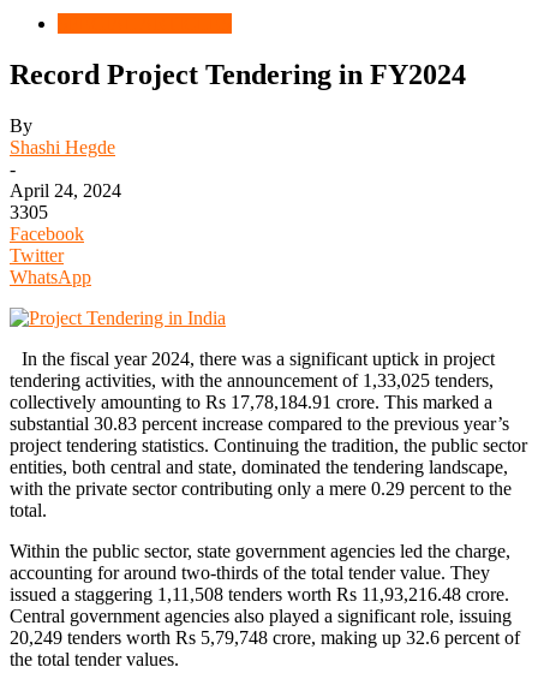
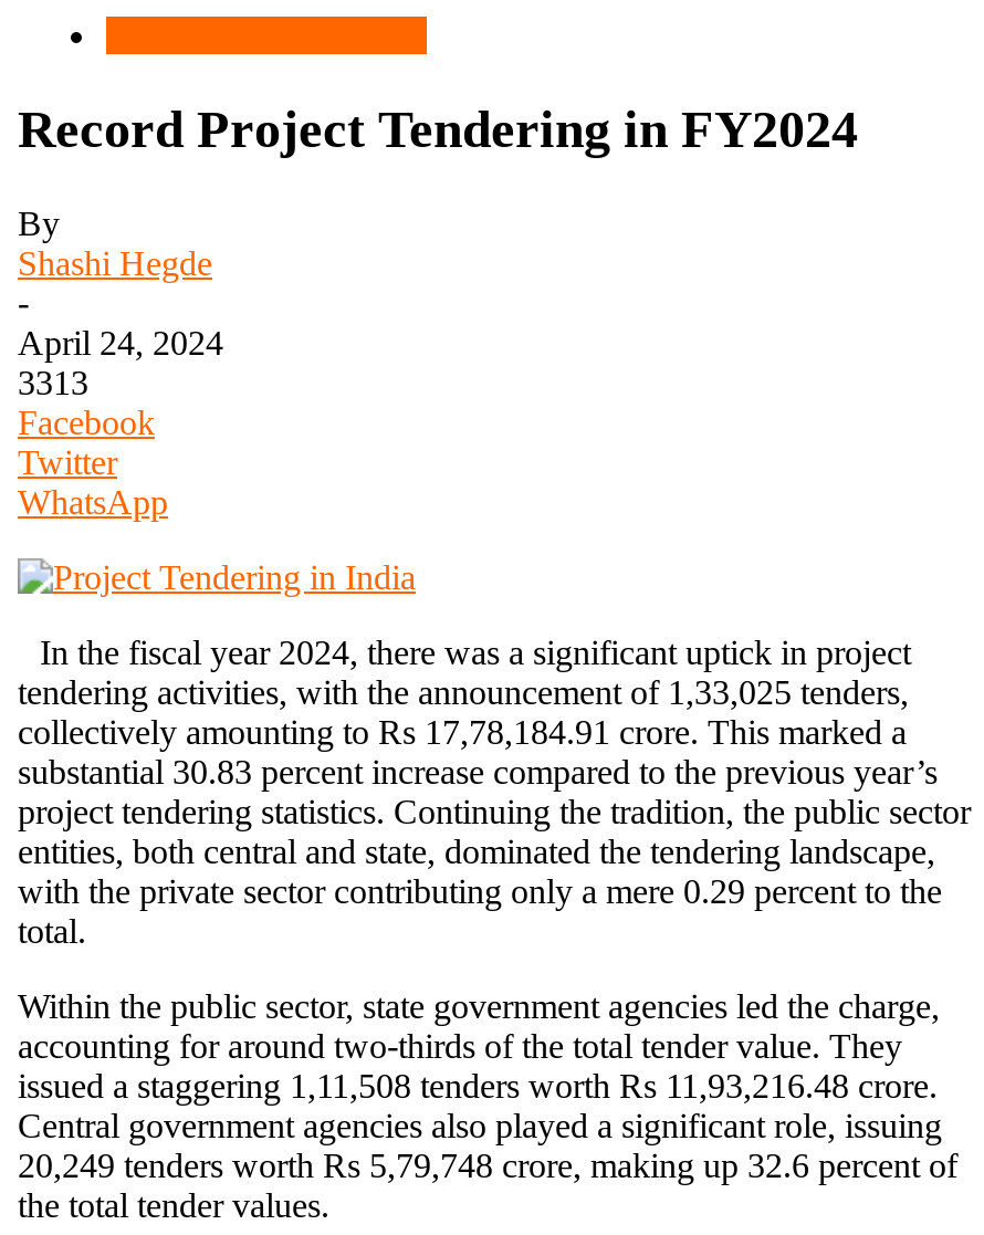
- 3305
+ 3313
